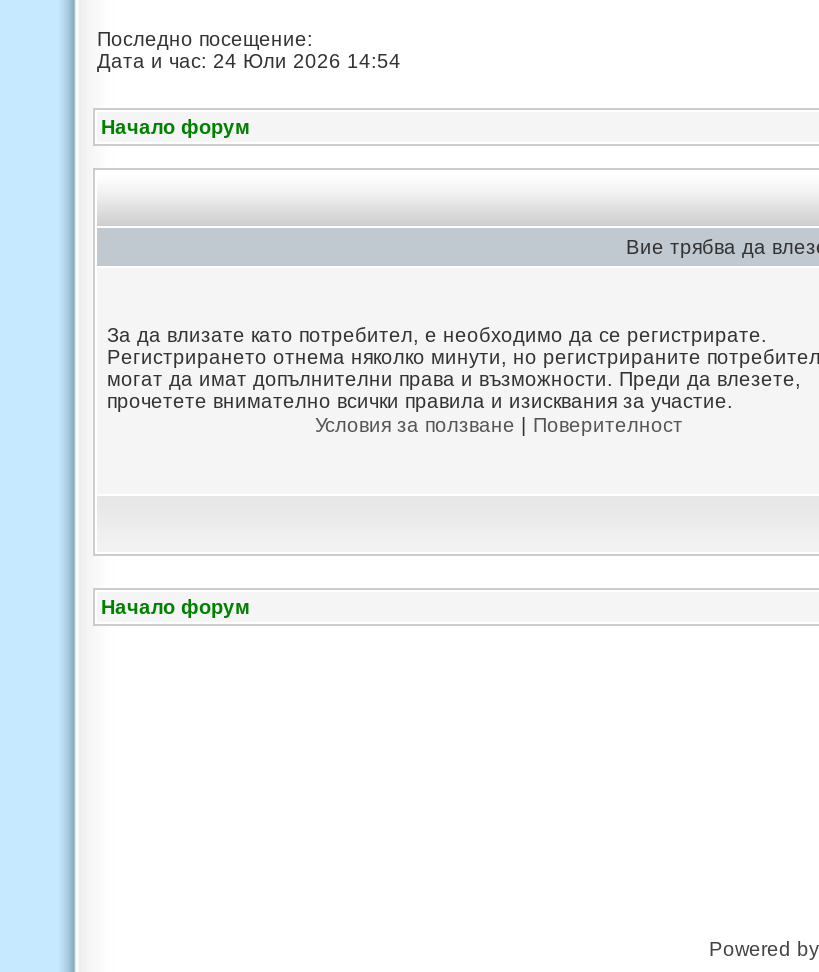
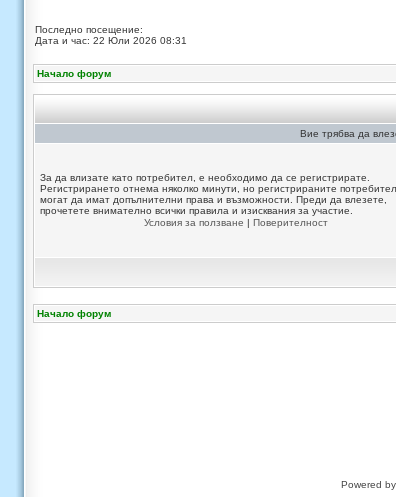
- Дата и час: 24 Юли 2026 14:54
+ Дата и час: 22 Юли 2026 08:31
